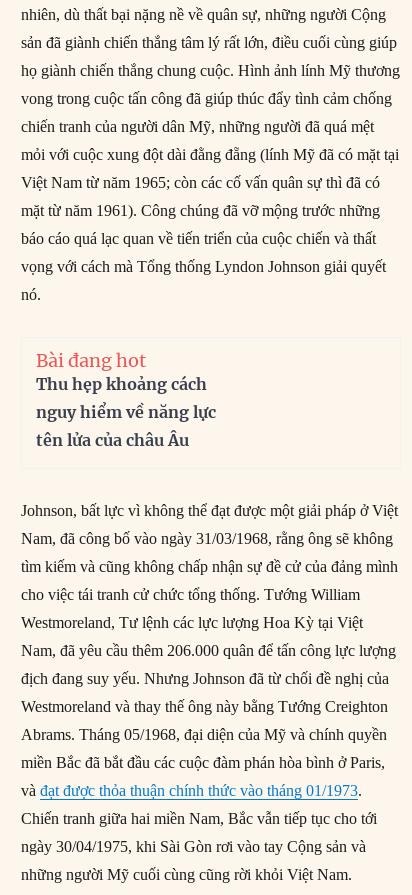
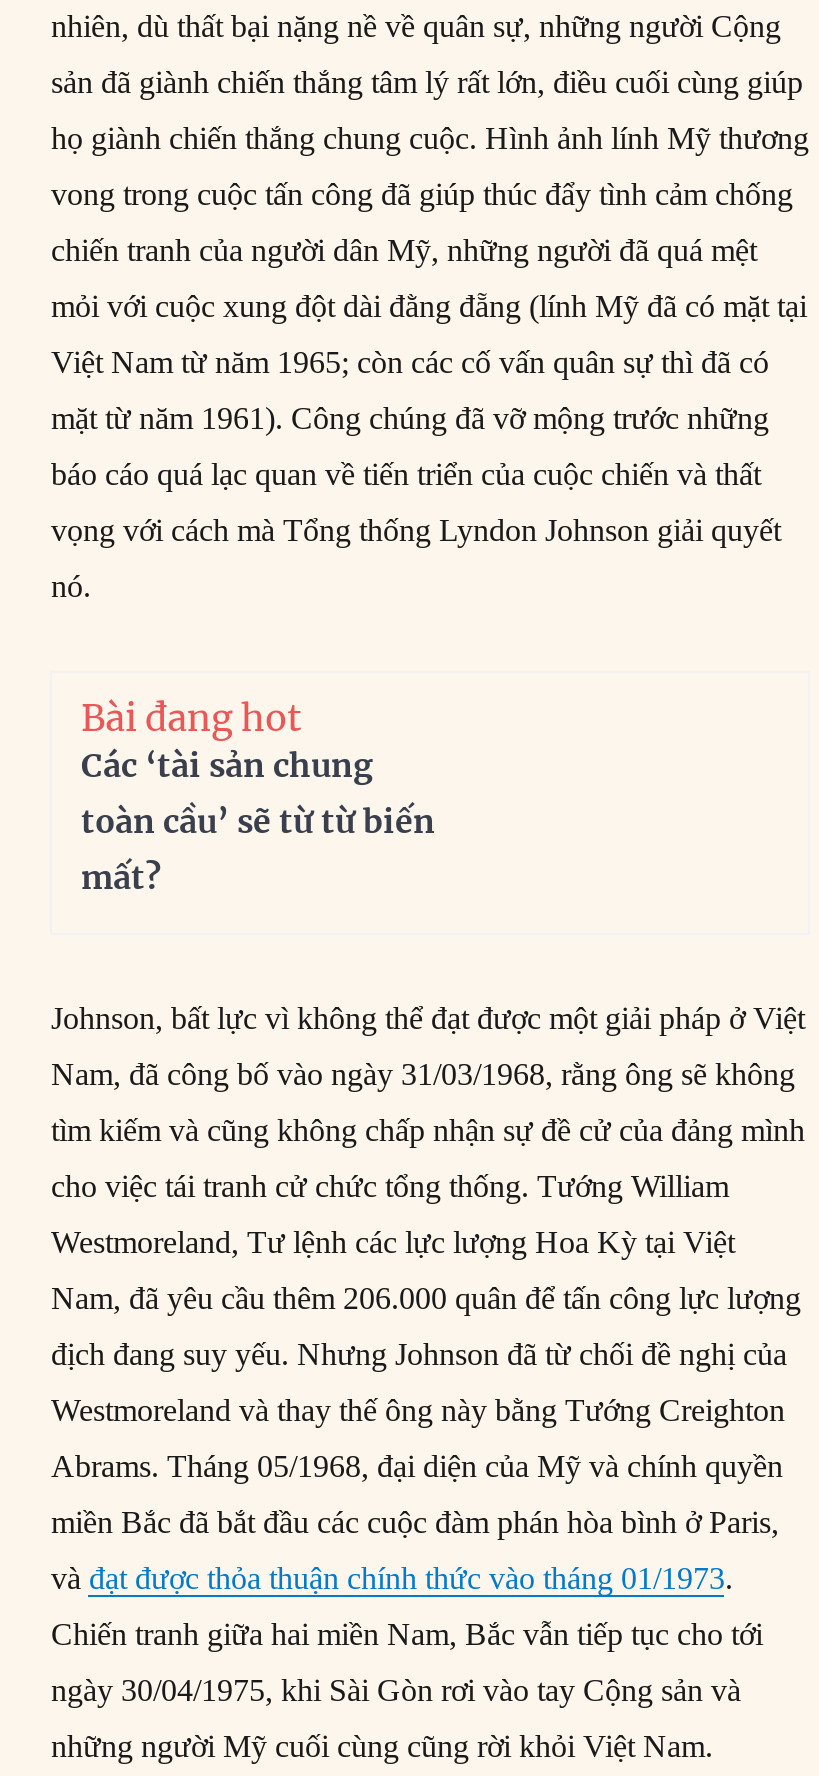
- Thu hẹp khoảng cách
- nguy hiểm về năng lực
- tên lửa của châu Âu
+ Các ‘tài sản chung
+ toàn cầu’ sẽ từ từ biến
+ mất?
